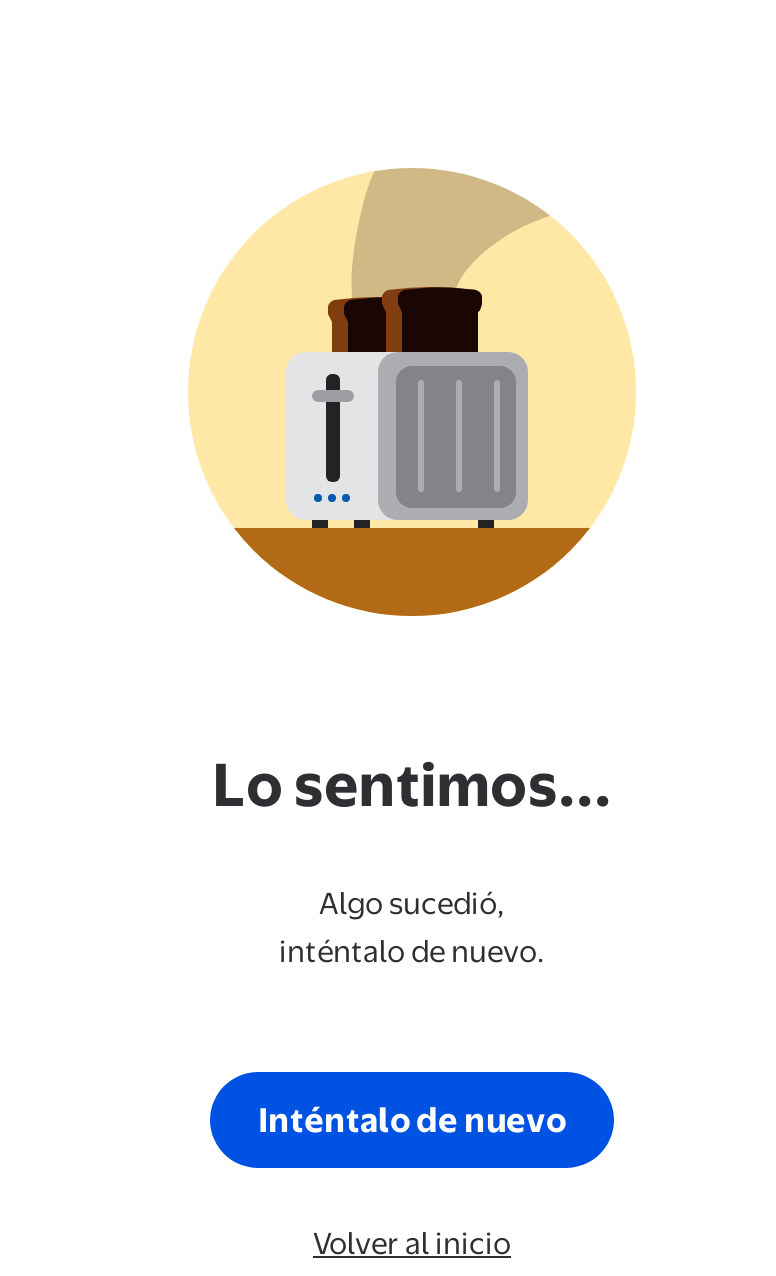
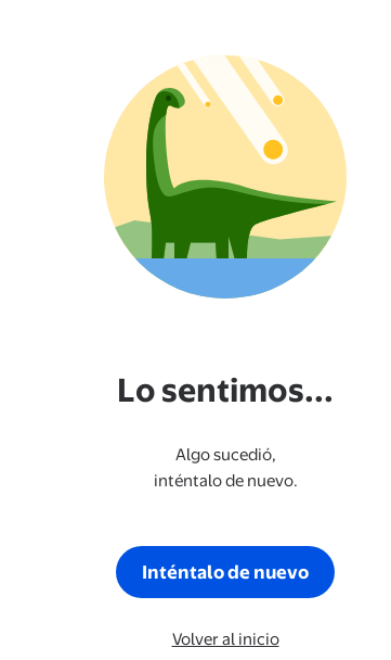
- [image]
+ [image]
